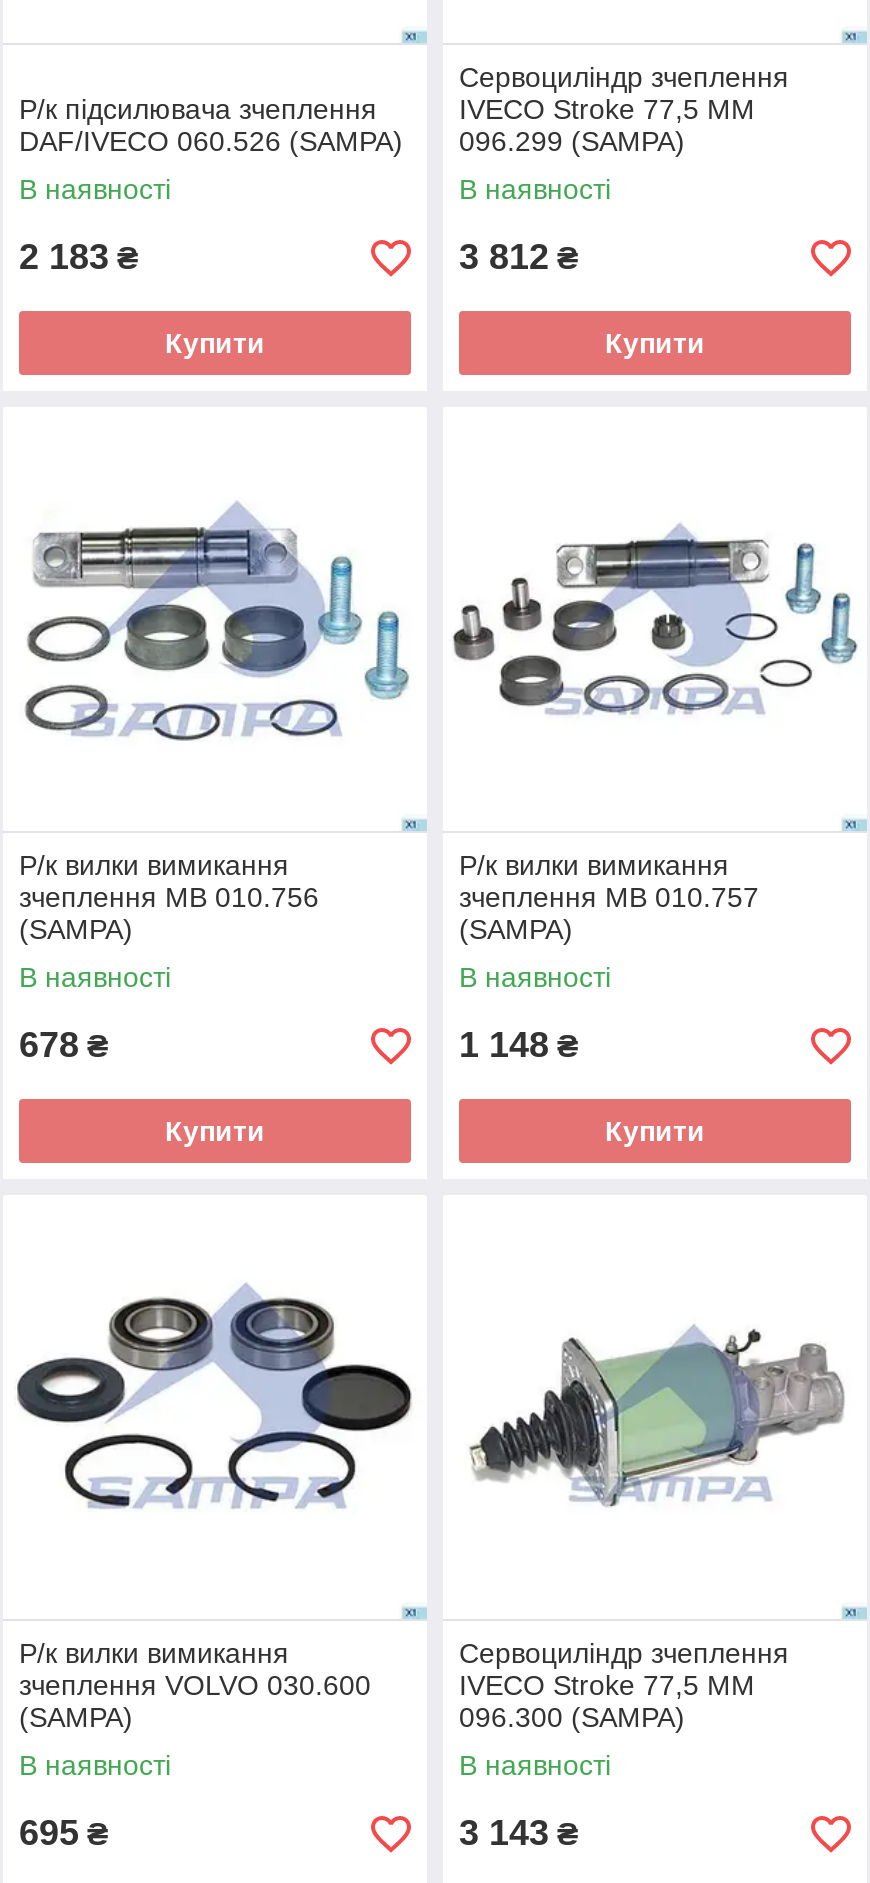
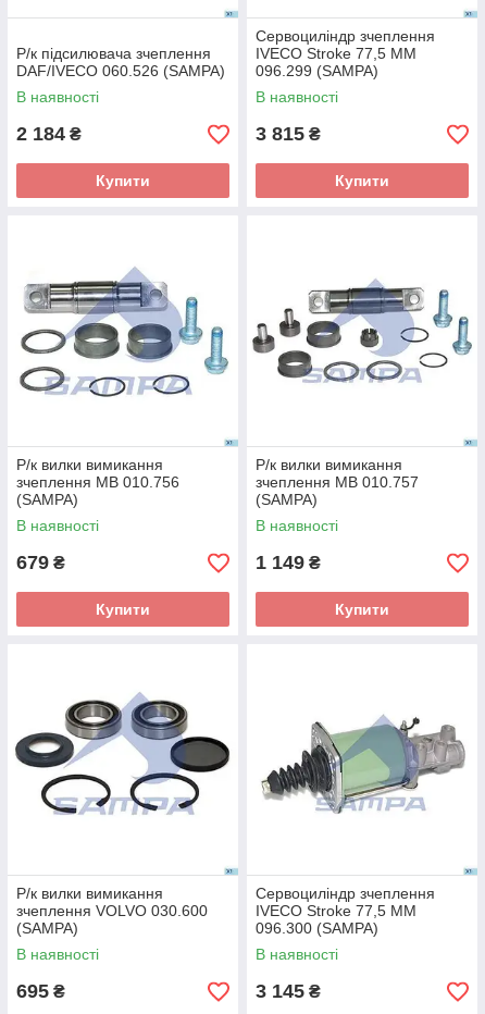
- 2 183 ₴
+ 2 184 ₴

- 3 812 ₴
+ 3 815 ₴

- 678 ₴
+ 679 ₴

- 1 148 ₴
+ 1 149 ₴

- 3 143 ₴
+ 3 145 ₴
